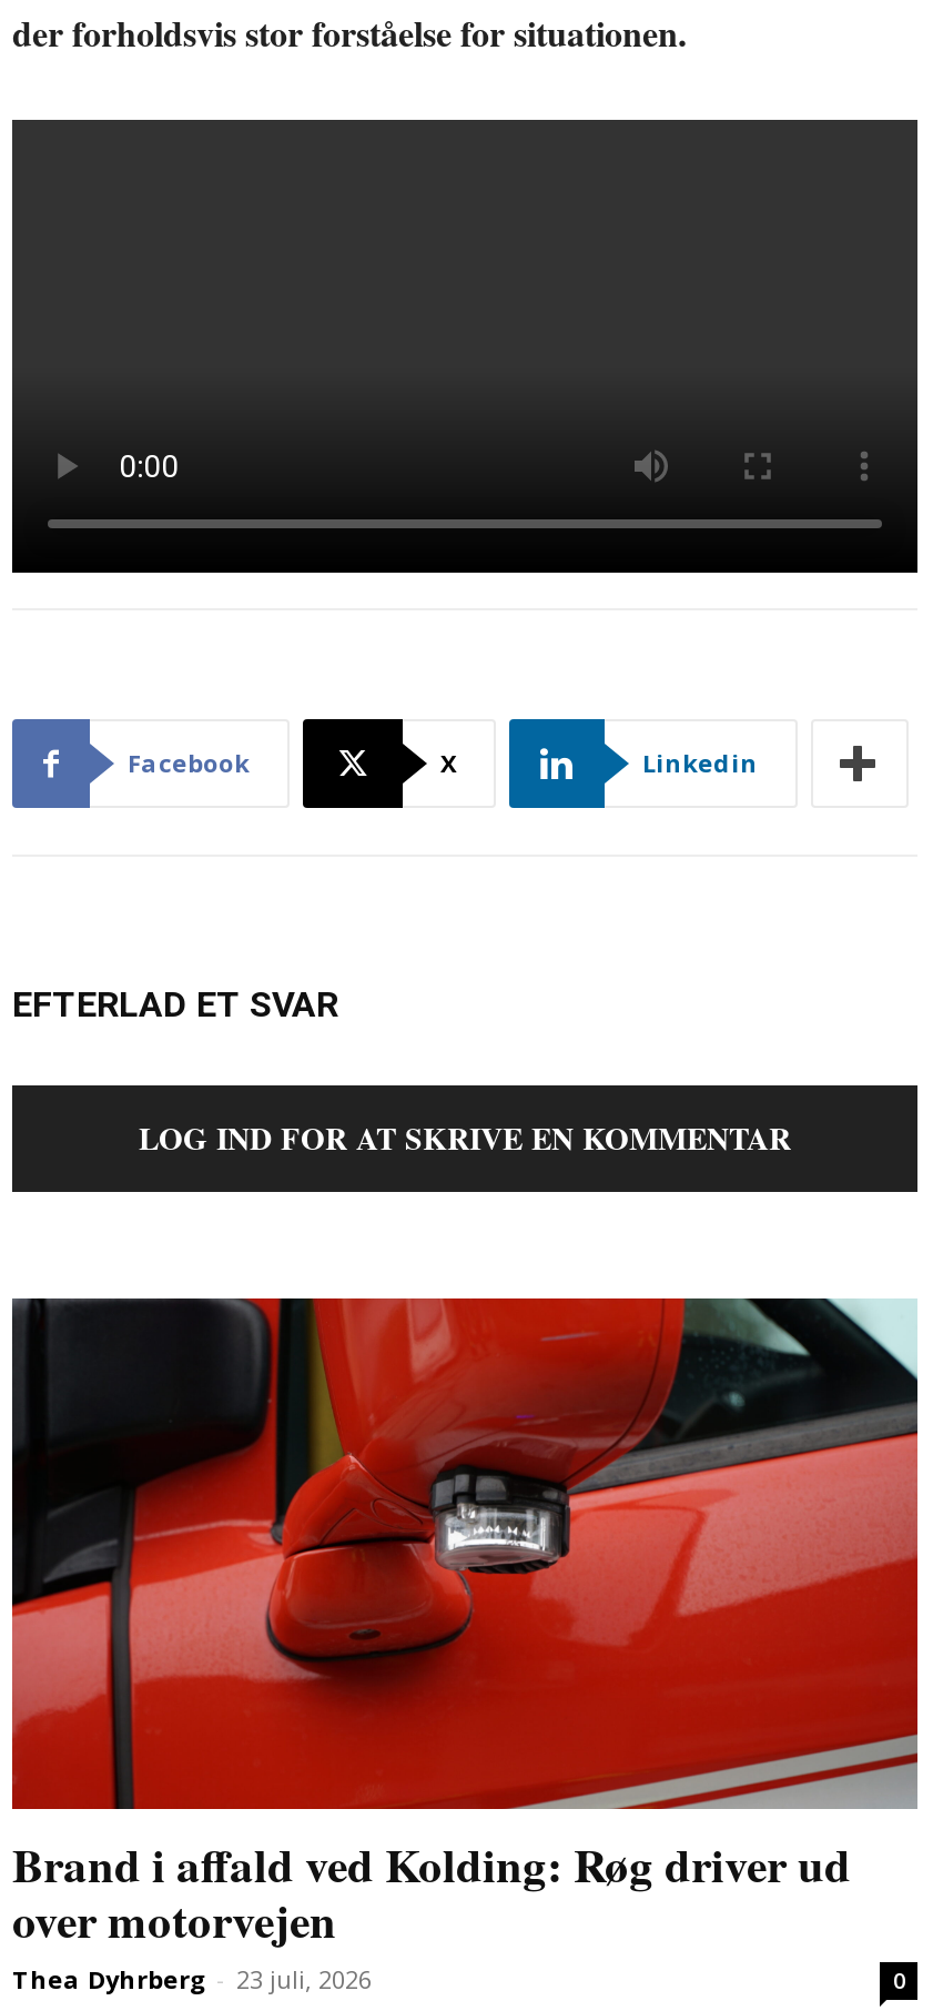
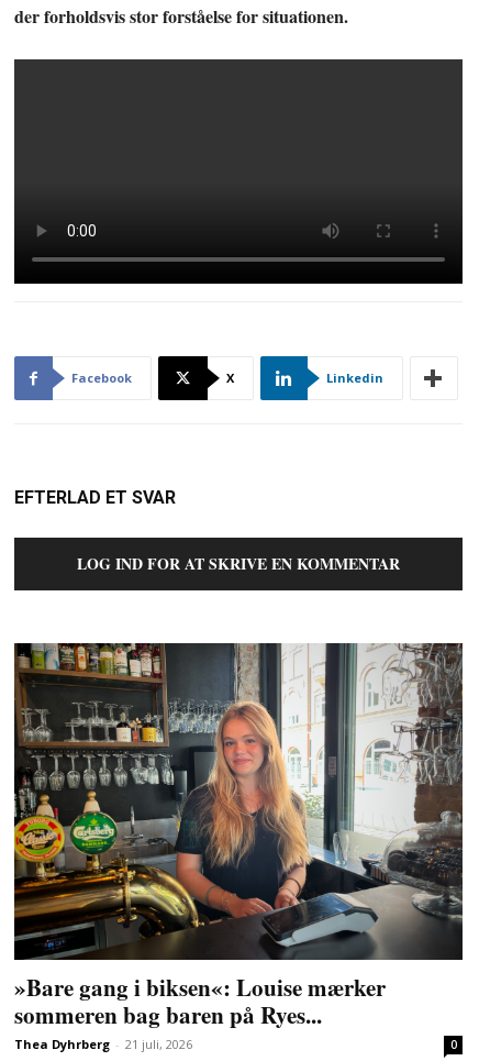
- [image]
- Brand i affald ved Kolding: Røg driver ud
- over motorvejen
- Thea Dyhrberg - 23 juli, 2026
+ [image]
+ »Bare gang i biksen«: Louise mærker
+ sommeren bag baren på Ryes...
+ Thea Dyhrberg - 21 juli, 2026
